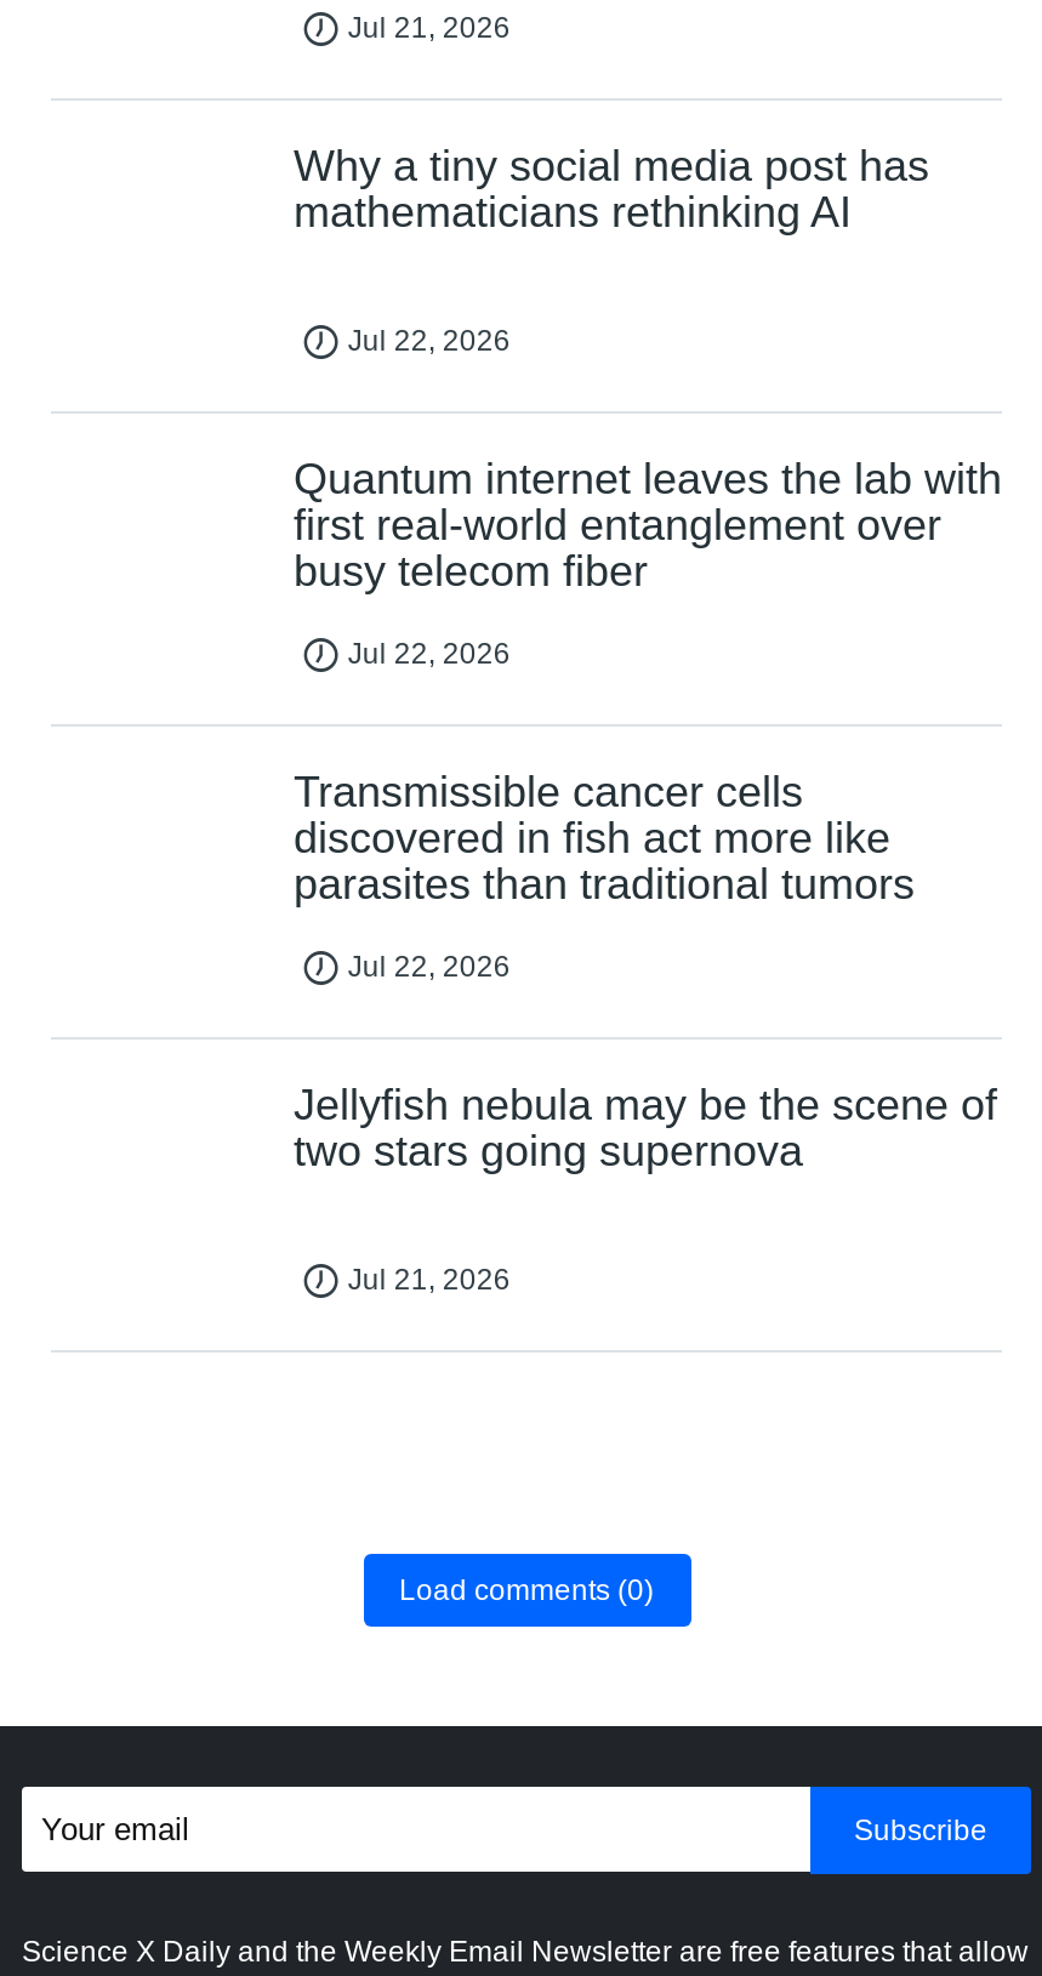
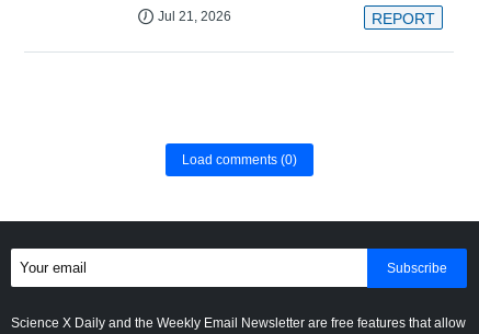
- Why a tiny social media post has
- mathematicians rethinking AI
- Jul 22, 2026
- Quantum internet leaves the lab with
- first real-world entanglement over
- busy telecom fiber
- Jul 22, 2026
- Transmissible cancer cells
- discovered in fish act more like
- parasites than traditional tumors
- Jul 22, 2026
- Jellyfish nebula may be the scene of
- two stars going supernova
- Jul 21, 2026
+ REPORT
